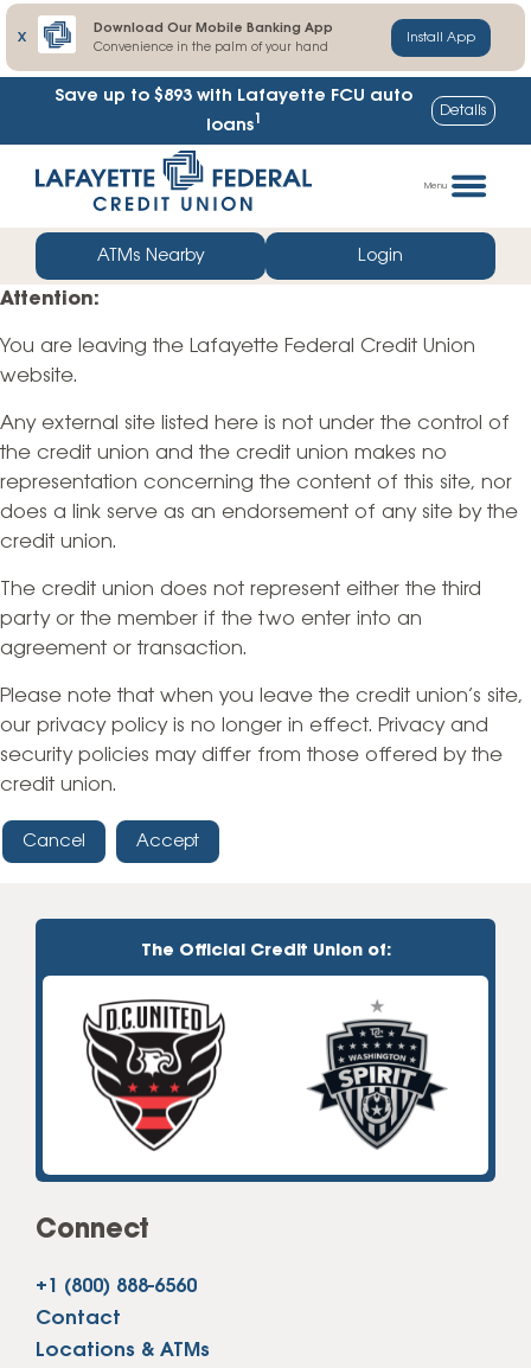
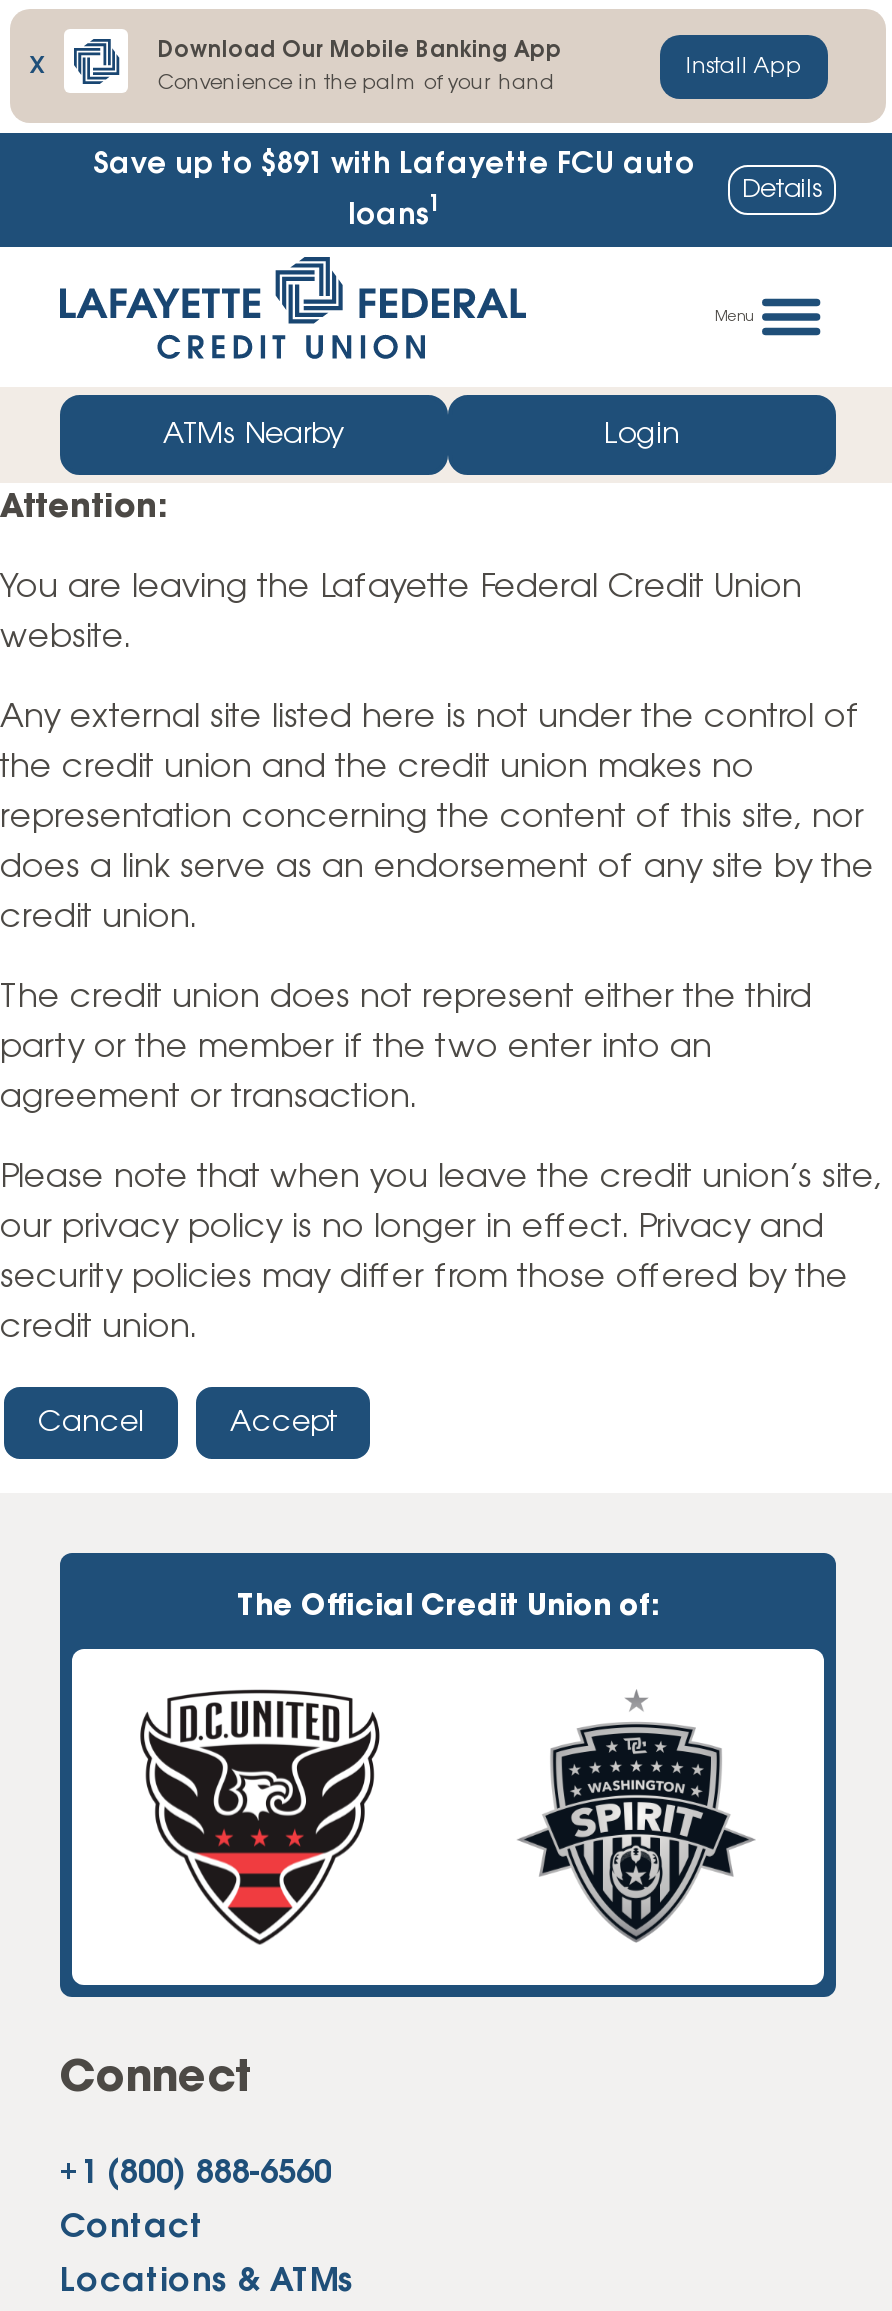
- Save up to $893 with Lafayette FCU auto
+ Save up to $891 with Lafayette FCU auto
